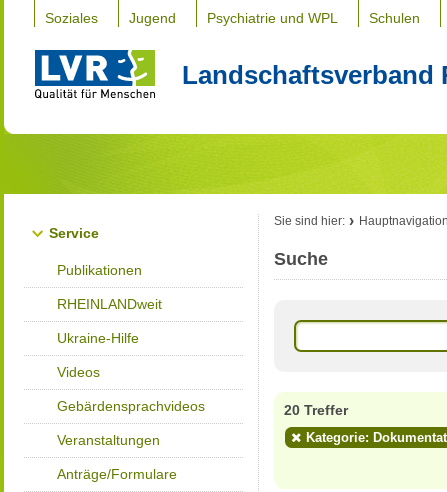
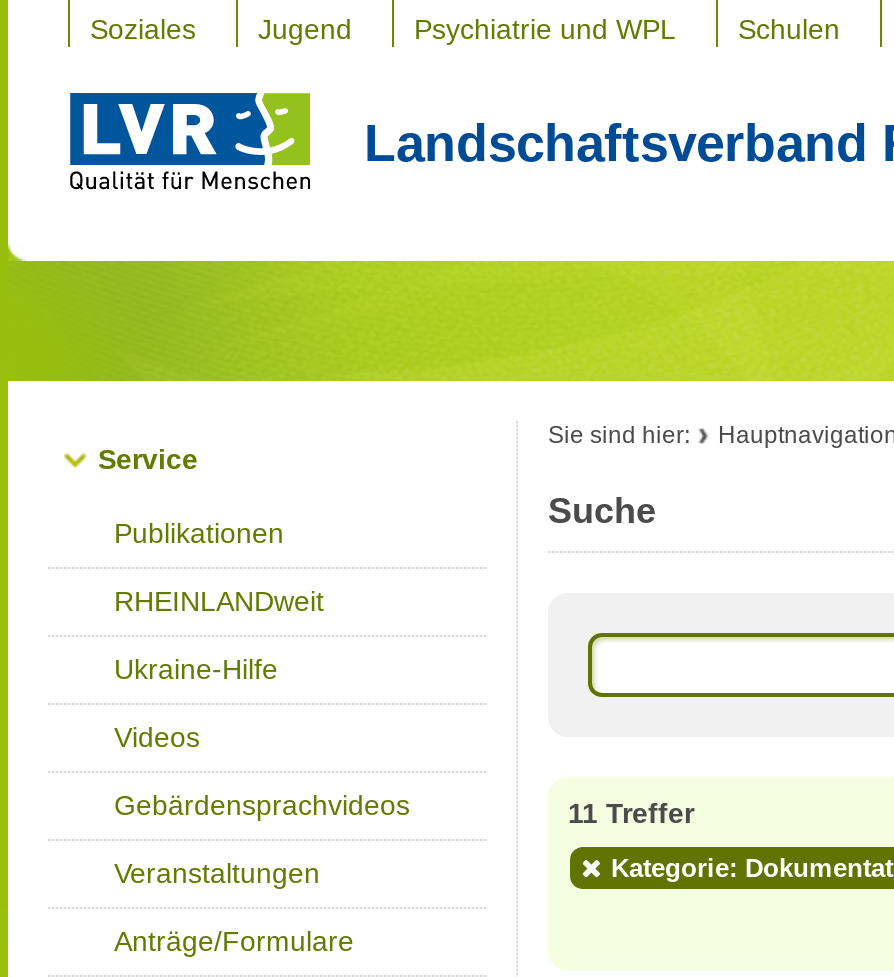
- 20 Treffer
+ 11 Treffer
